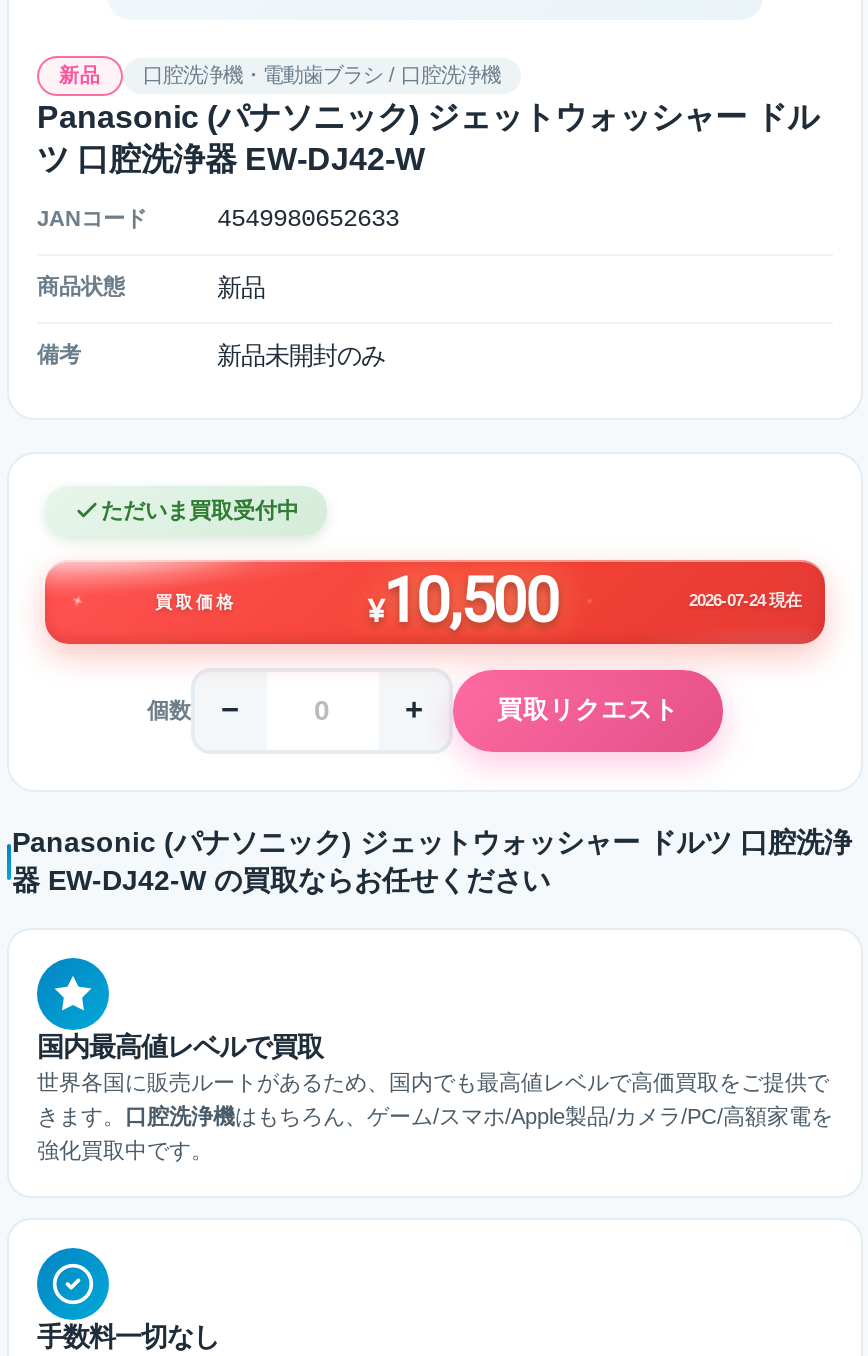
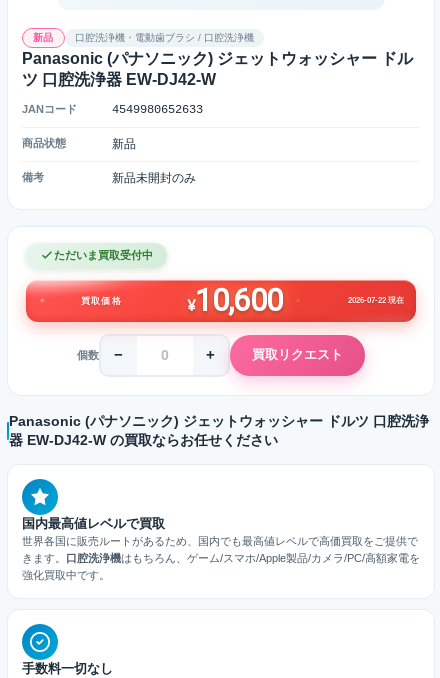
- ¥10,500
+ ¥10,600

- 2026-07-24 現在
+ 2026-07-22 現在
